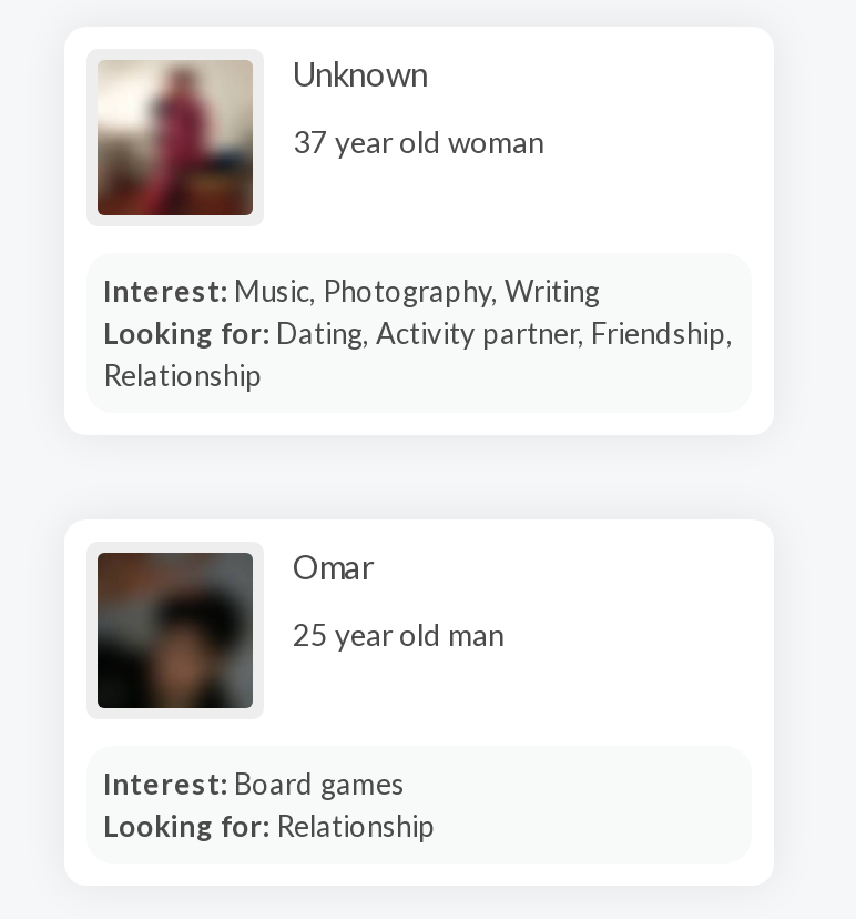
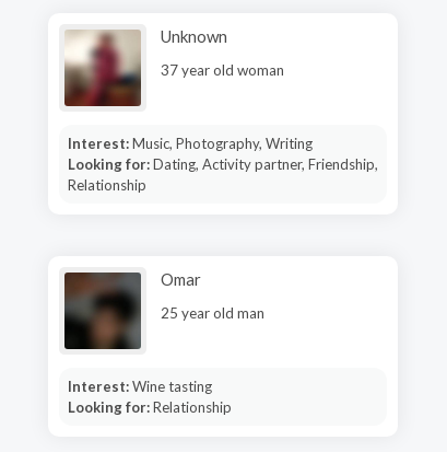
- Interest: Board games
+ Interest: Wine tasting
